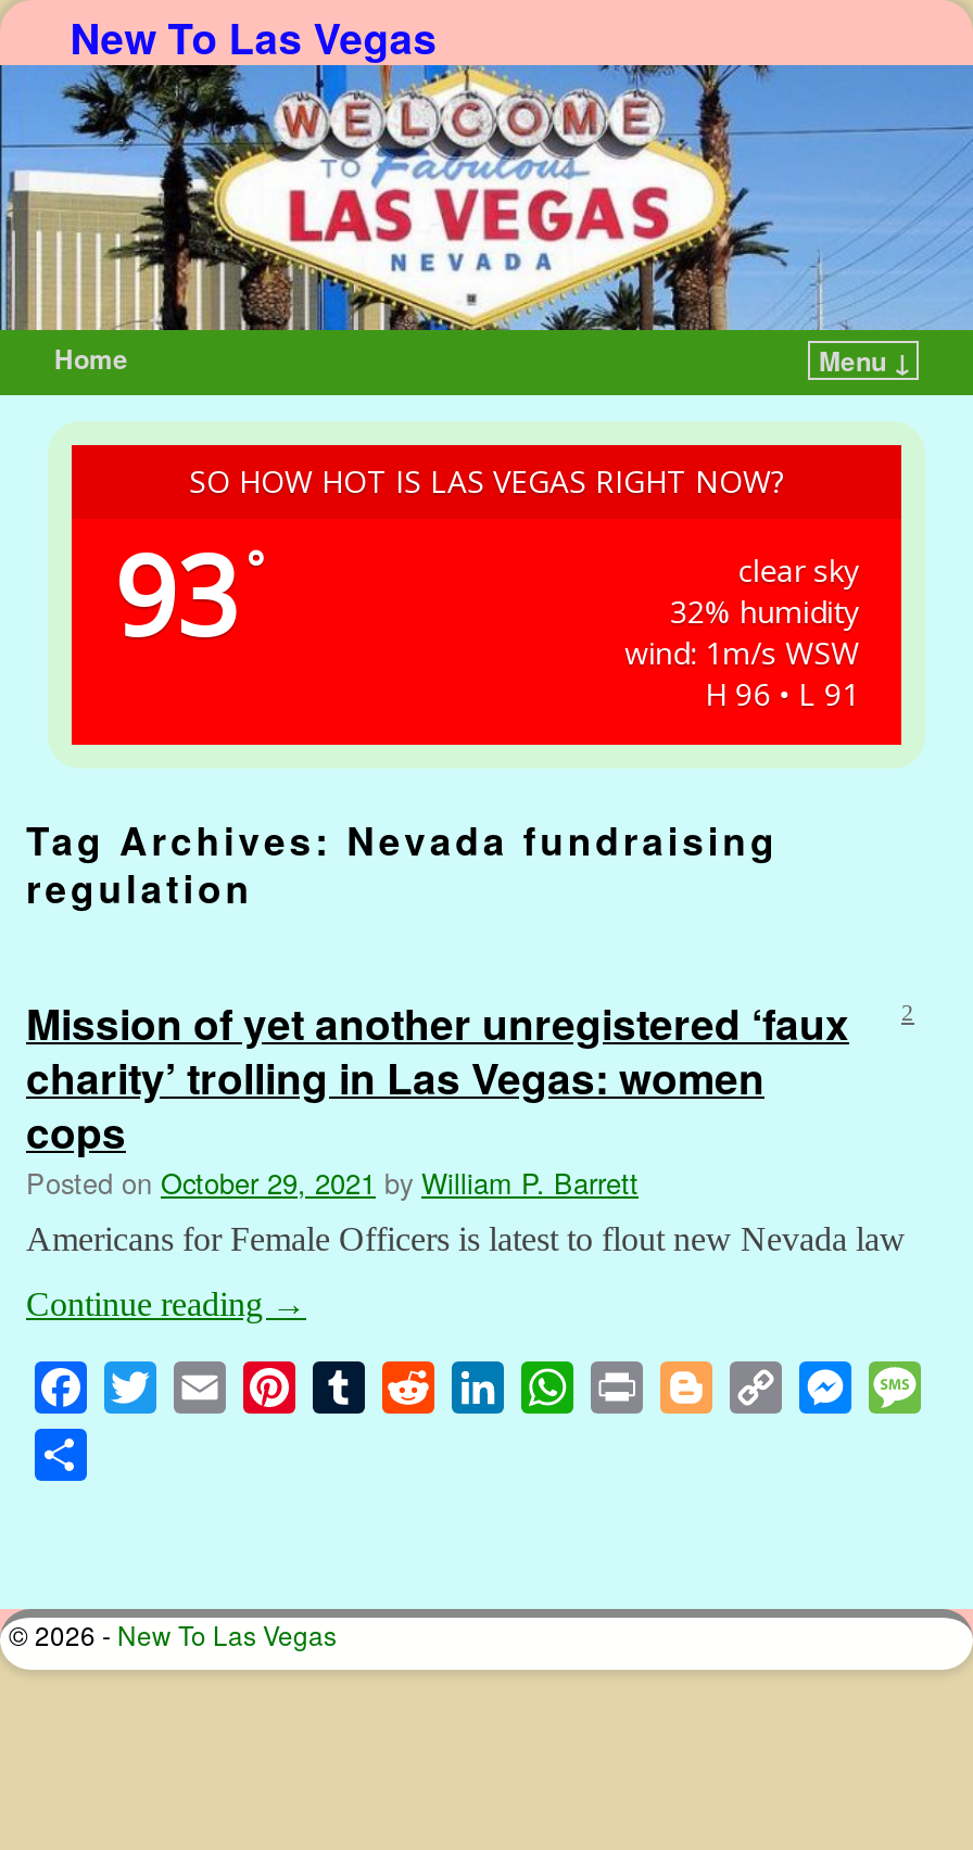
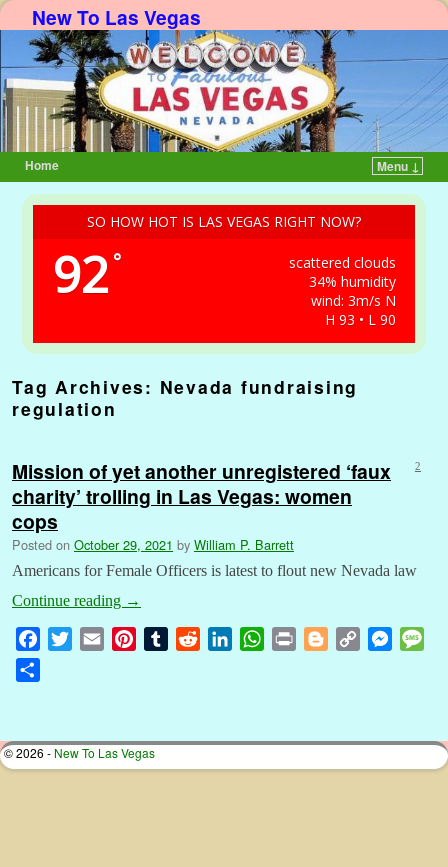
- 93 °
- clear sky
- 32% humidity
- wind: 1m/s WSW
- H 96 • L 91
+ 92 °
+ scattered clouds
+ 34% humidity
+ wind: 3m/s N
+ H 93 • L 90
